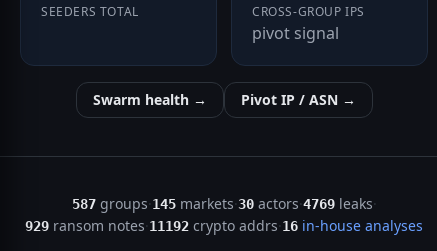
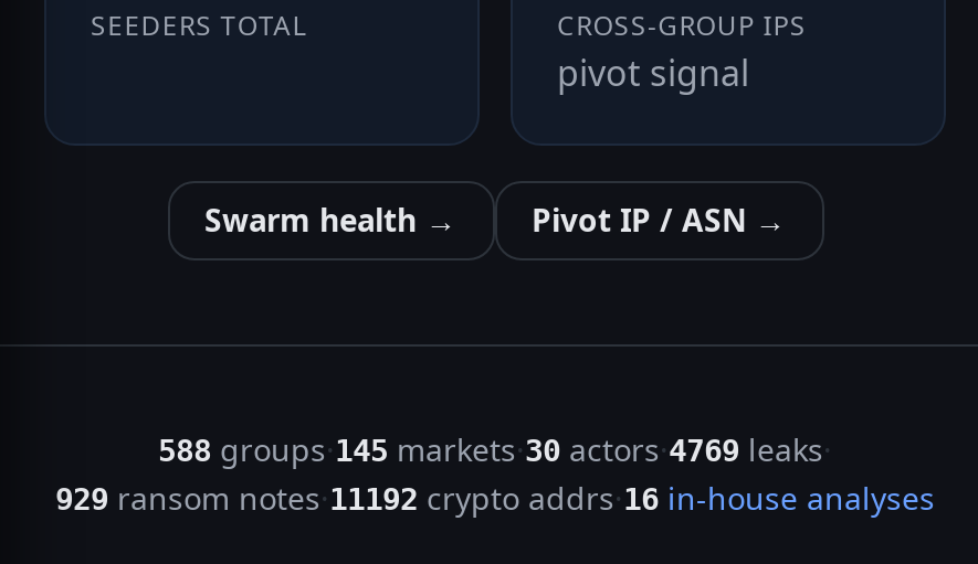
- 587 groups · 145 markets · 30 actors · 4769 leaks ·
+ 588 groups · 145 markets · 30 actors · 4769 leaks ·
